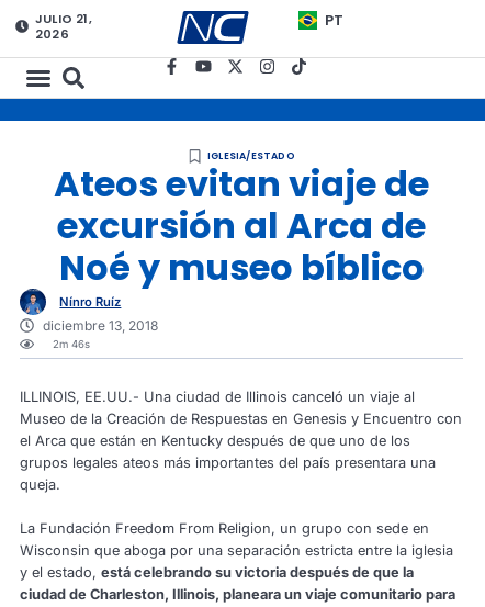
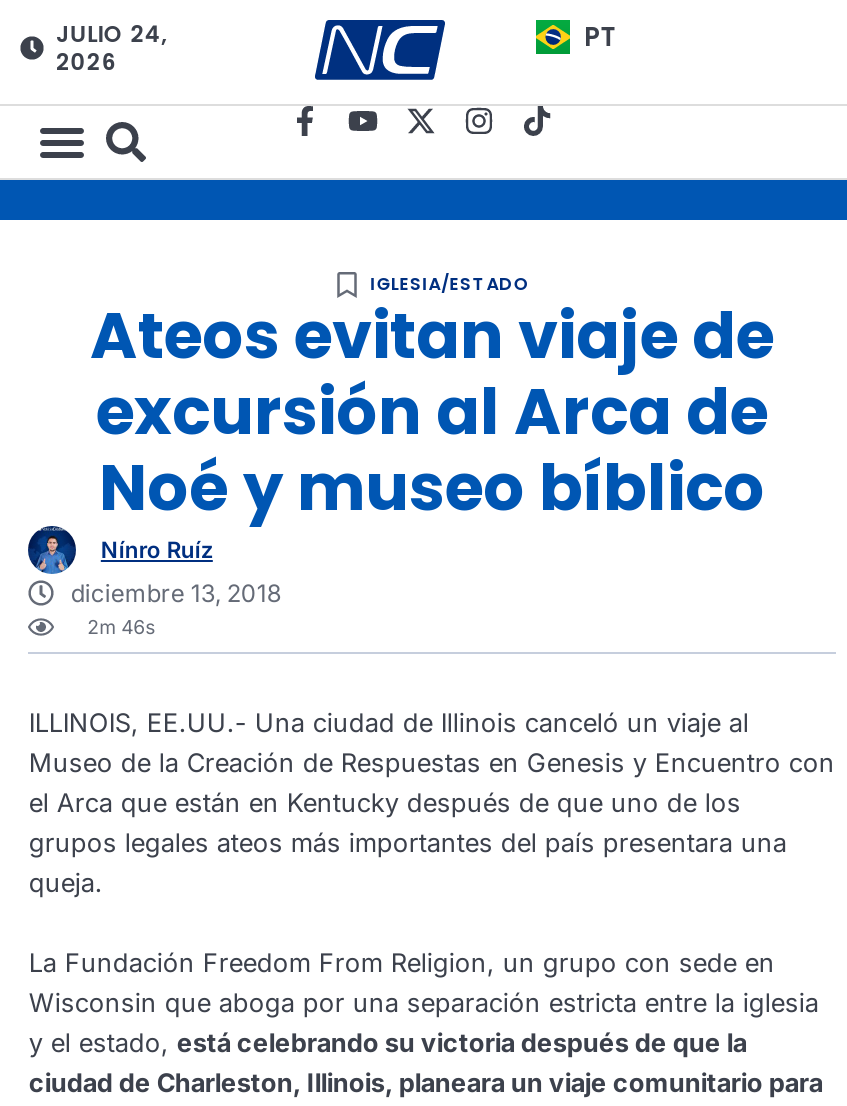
- JULIO 21,
+ JULIO 24,
